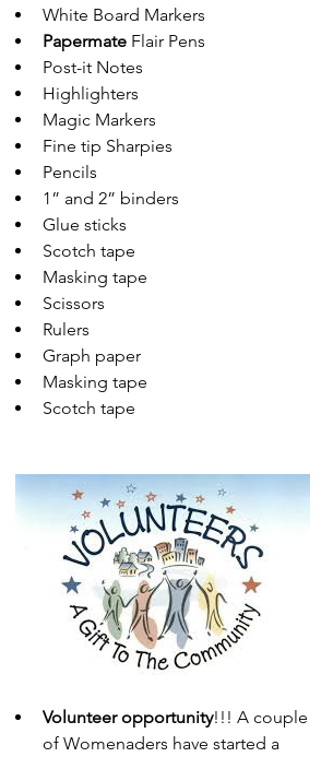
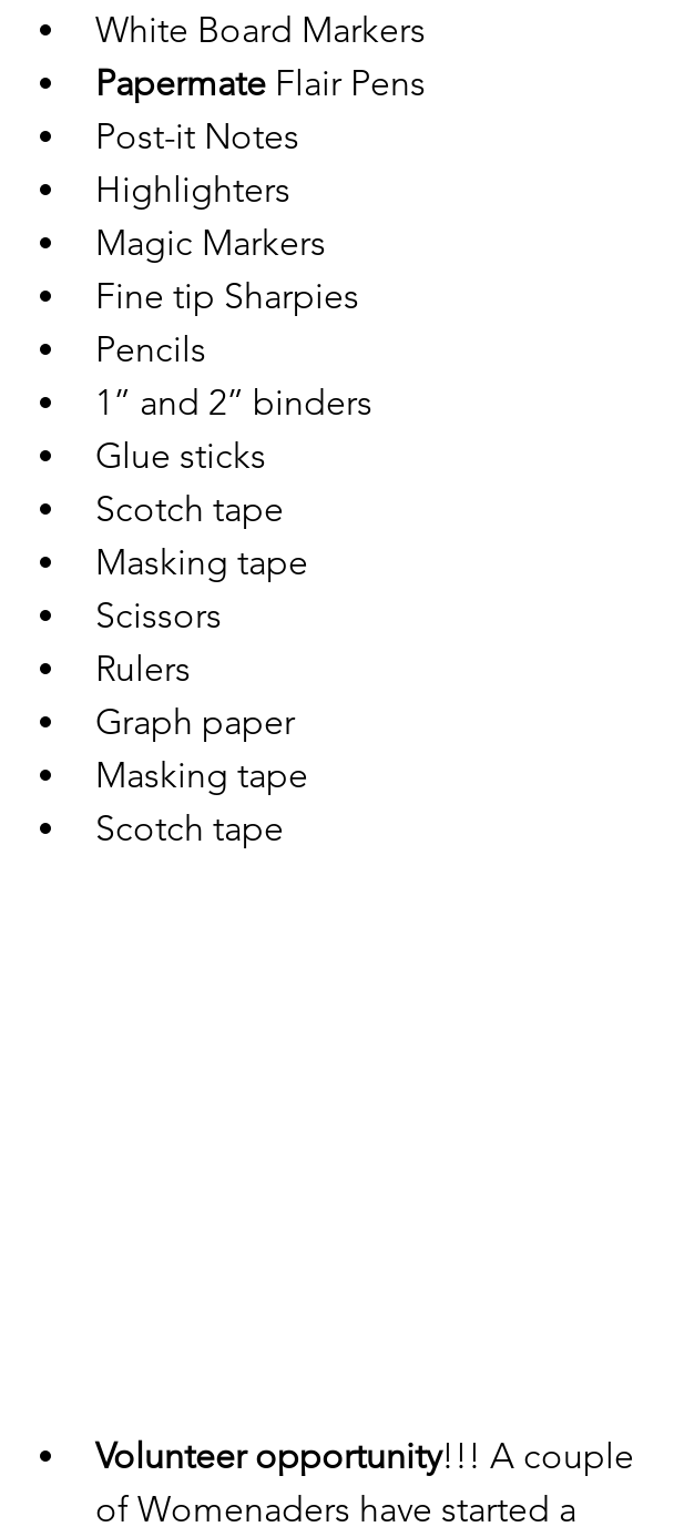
- [image]
